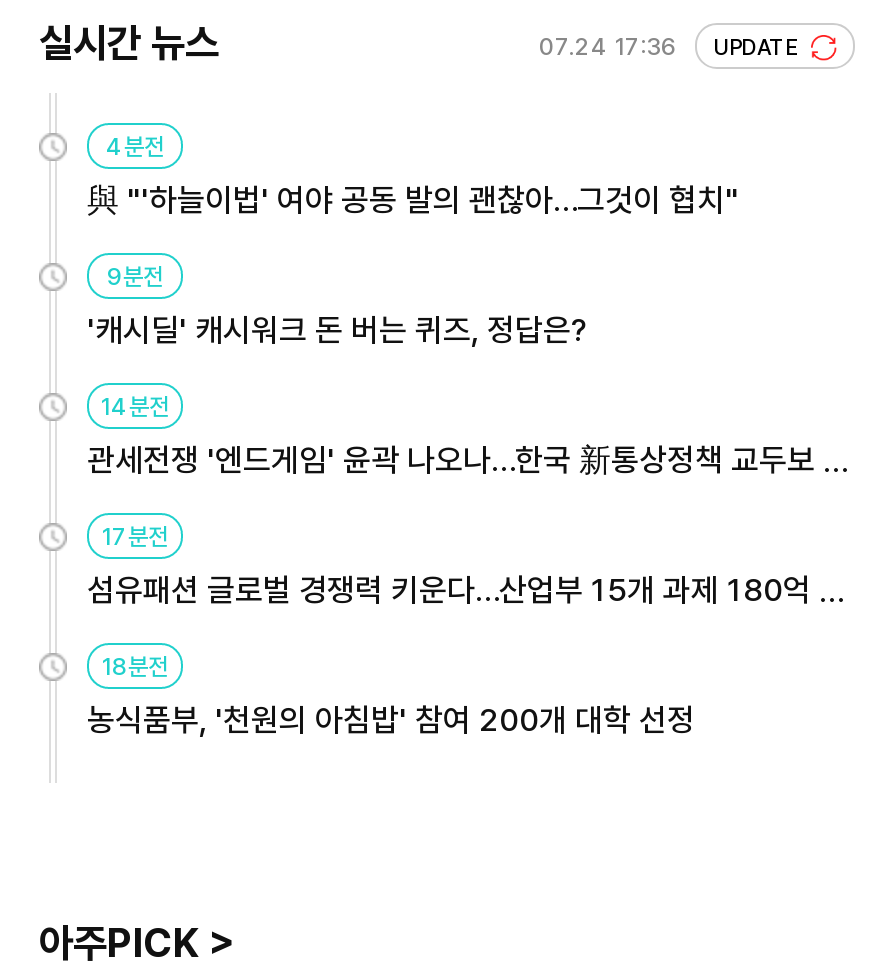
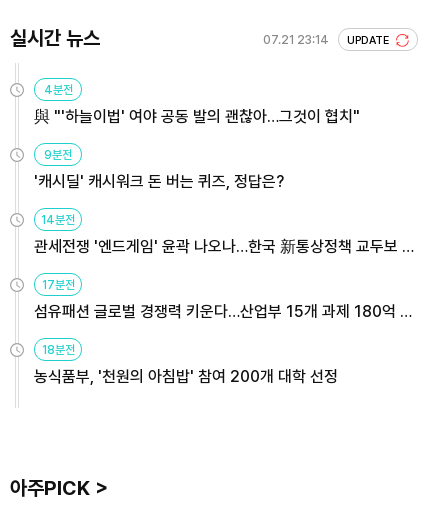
- 07.24 17:36 UPDATE
+ 07.21 23:14 UPDATE
